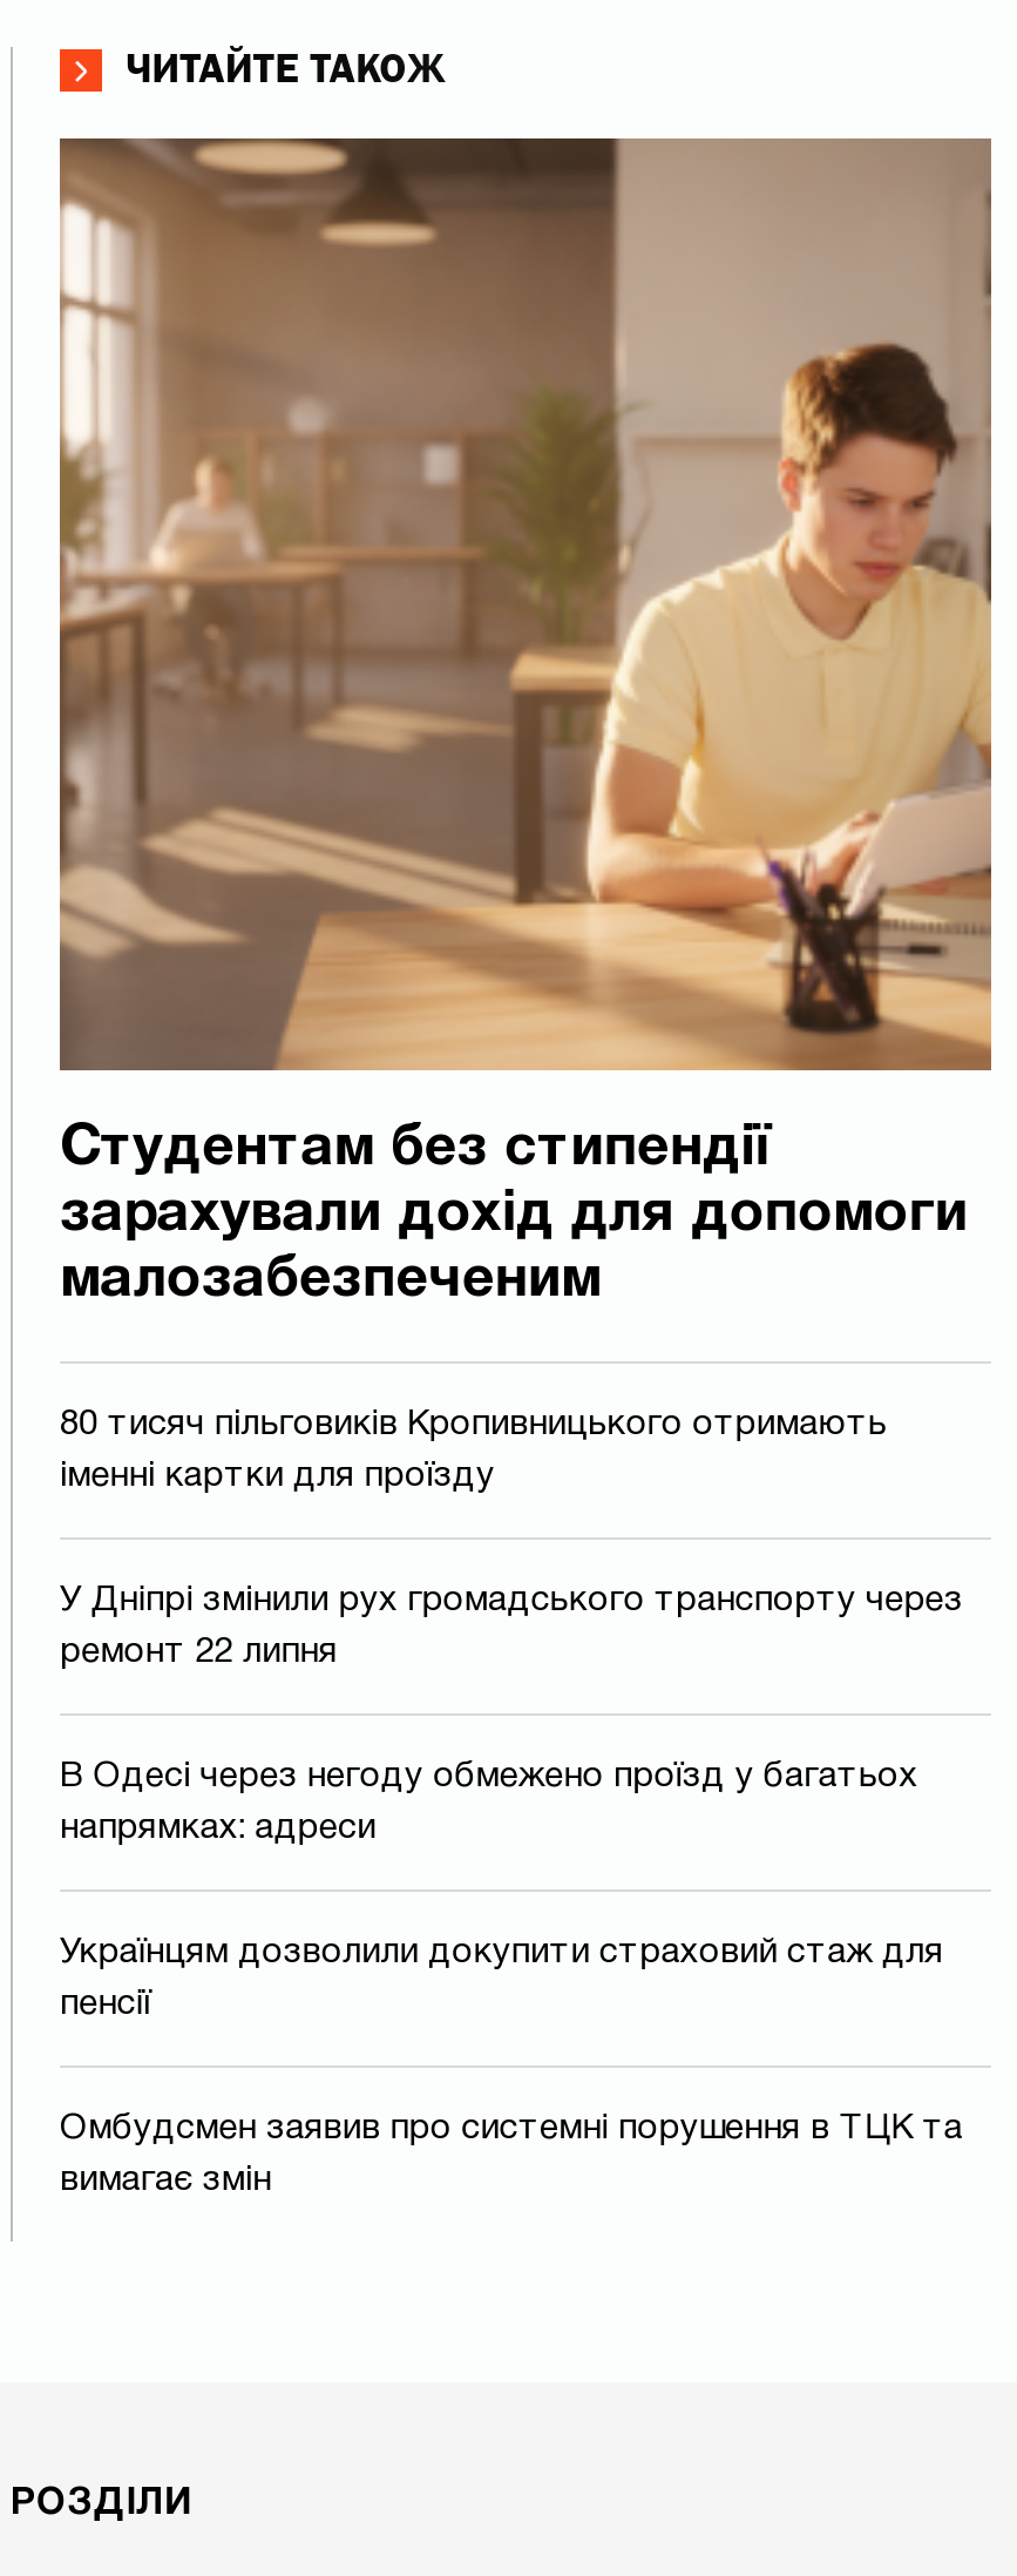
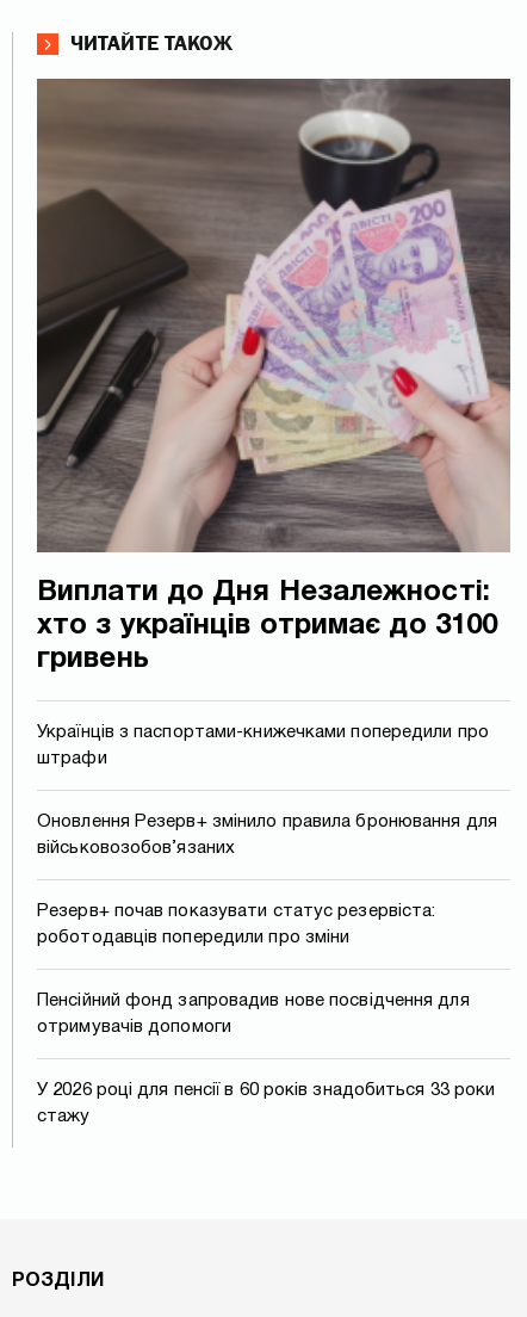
- [image]
- Студентам без стипендії
- зарахували дохід для допомоги
- малозабезпеченим
+ [image]
+ Виплати до Дня Незалежності:
+ хто з українців отримає до 3100
+ гривень

- 80 тисяч пільговиків Кропивницького отримають
+ Українців з паспортами-книжечками попередили про

- іменні картки для проїзду
+ штрафи

- У Дніпрі змінили рух громадського транспорту через
+ Оновлення Резерв+ змінило правила бронювання для

- ремонт 22 липня
+ військовозобов’язаних

- В Одесі через негоду обмежено проїзд у багатьох
+ Резерв+ почав показувати статус резервіста:

- напрямках: адреси
+ роботодавців попередили про зміни

- Українцям дозволили докупити страховий стаж для
+ Пенсійний фонд запровадив нове посвідчення для

- пенсії
+ отримувачів допомоги

- Омбудсмен заявив про системні порушення в ТЦК та
+ У 2026 році для пенсії в 60 років знадобиться 33 роки

- вимагає змін
+ стажу
